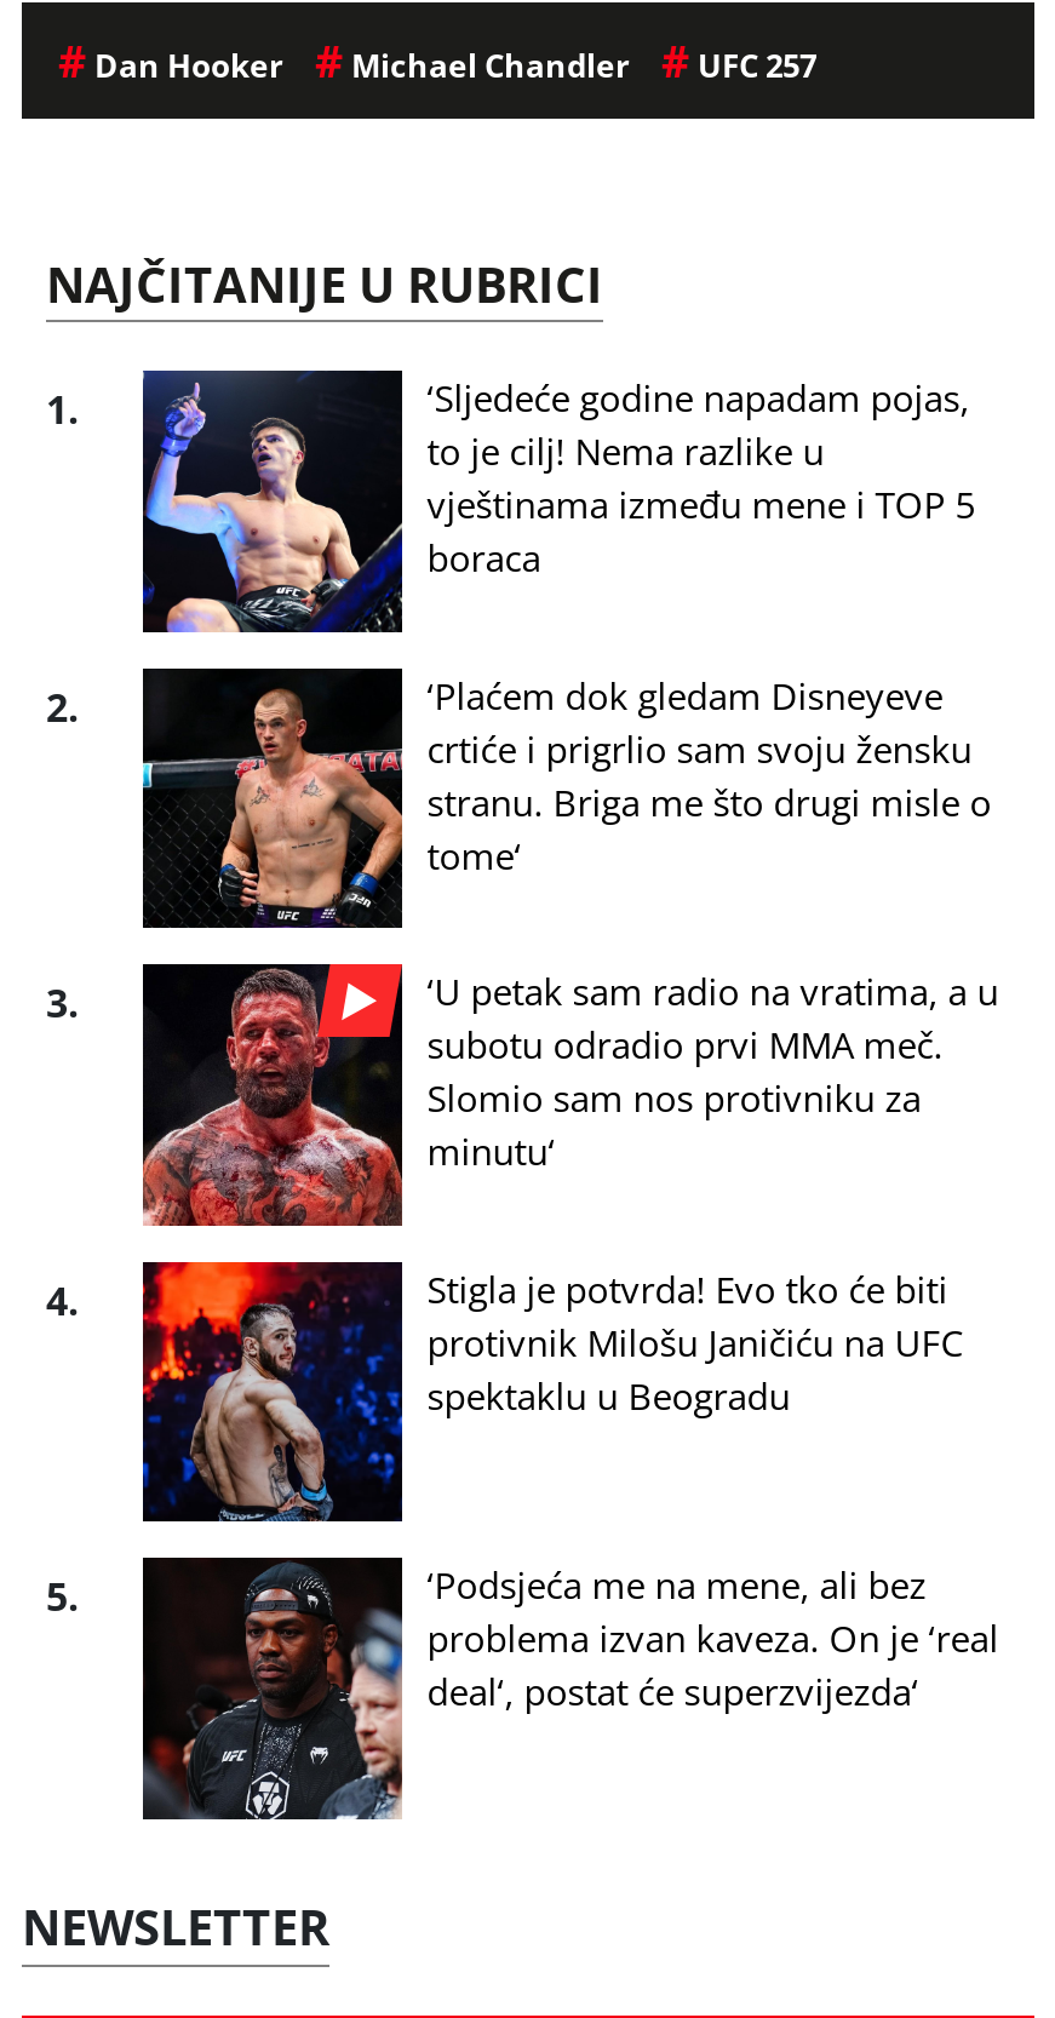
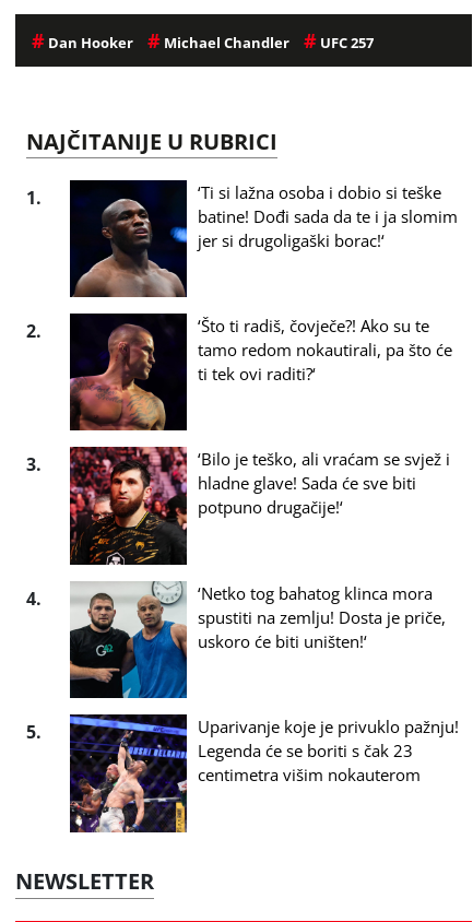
- [image]
- ‘Sljedeće godine napadam pojas,
- to je cilj! Nema razlike u
- vještinama između mene i TOP 5
- boraca
+ [image]
+ ‘Ti si lažna osoba i dobio si teške
+ batine! Dođi sada da te i ja slomim
+ jer si drugoligaški borac!‘

- [image]
- ‘Plaćem dok gledam Disneyeve
- crtiće i prigrlio sam svoju žensku
- stranu. Briga me što drugi misle o
- tome‘
+ [image]
+ ‘Što ti radiš, čovječe?! Ako su te
+ tamo redom nokautirali, pa što će
+ ti tek ovi raditi?‘

- [image]
- ‘U petak sam radio na vratima, a u
- subotu odradio prvi MMA meč.
- Slomio sam nos protivniku za
- minutu‘
+ [image]
+ ‘Bilo je teško, ali vraćam se svjež i
+ hladne glave! Sada će sve biti
+ potpuno drugačije!‘

- [image]
- Stigla je potvrda! Evo tko će biti
- protivnik Milošu Janičiću na UFC
- spektaklu u Beogradu
+ [image]
+ ‘Netko tog bahatog klinca mora
+ spustiti na zemlju! Dosta je priče,
+ uskoro će biti uništen!‘

- [image]
- ‘Podsjeća me na mene, ali bez
- problema izvan kaveza. On je ‘real
- deal‘, postat će superzvijezda‘
+ [image]
+ Uparivanje koje je privuklo pažnju!
+ Legenda će se boriti s čak 23
+ centimetra višim nokauterom
